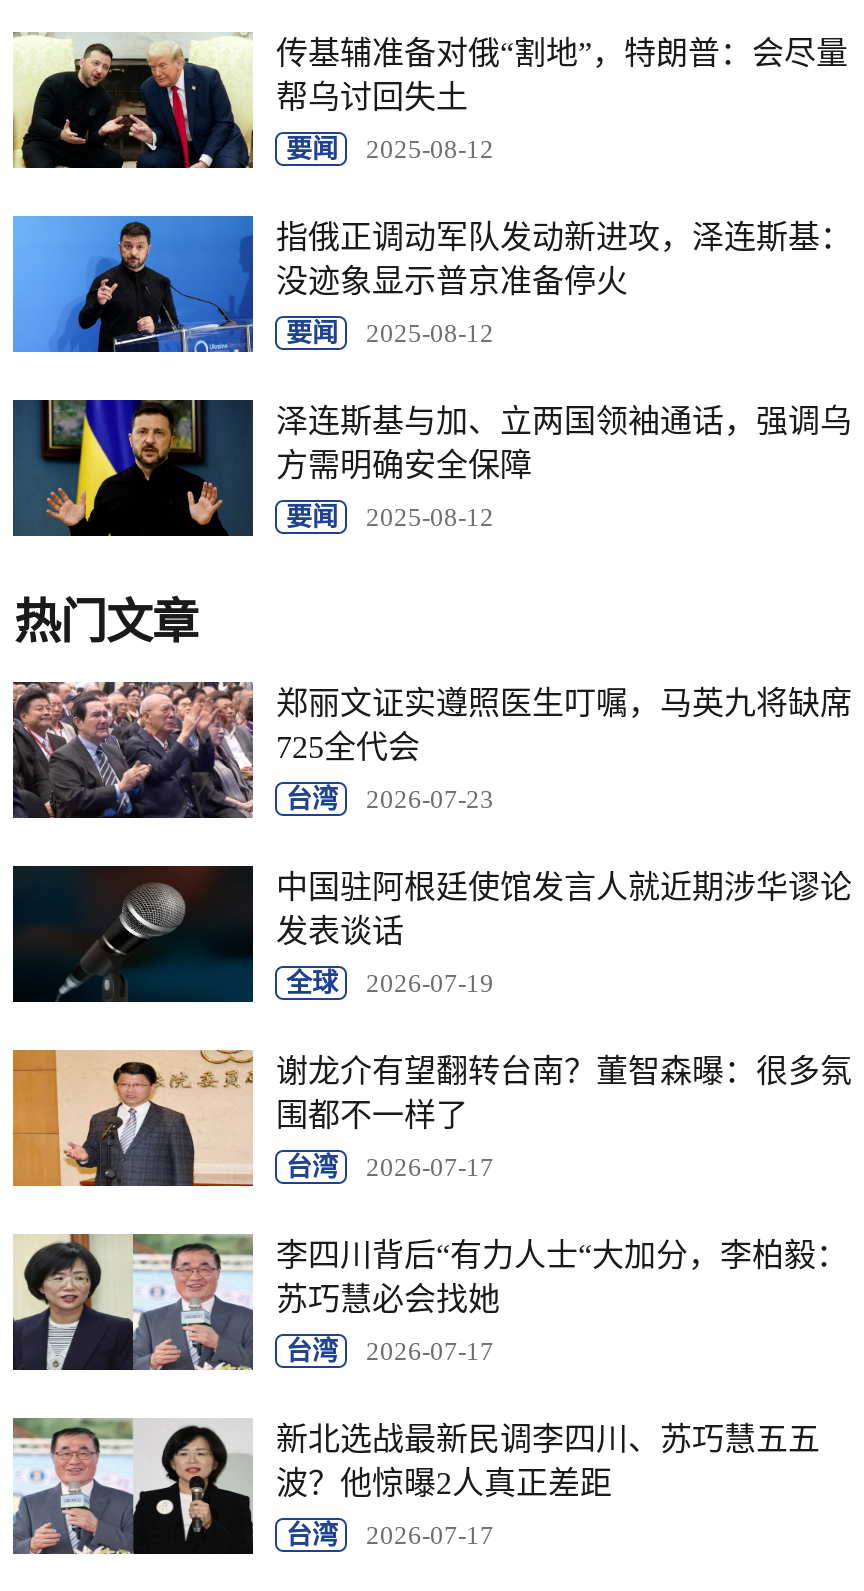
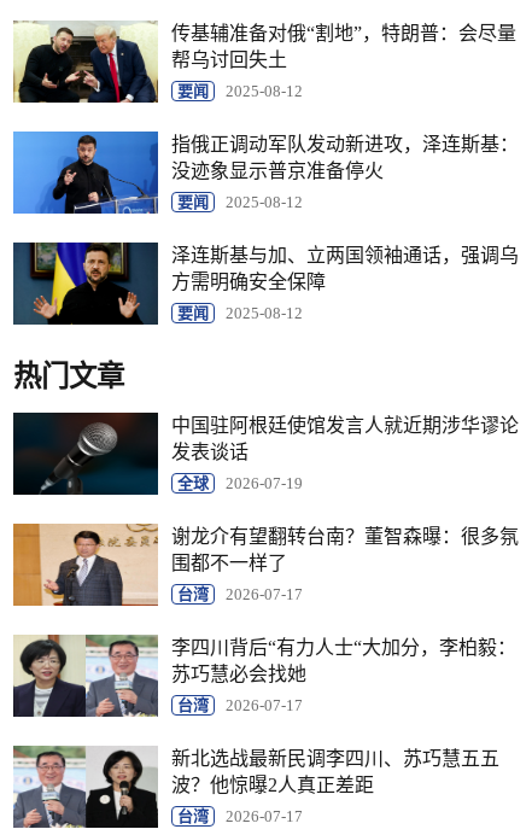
- [image]
- 郑丽文证实遵照医生叮嘱，马英九将缺席
- 725全代会
- 台湾
- 2026-07-23
